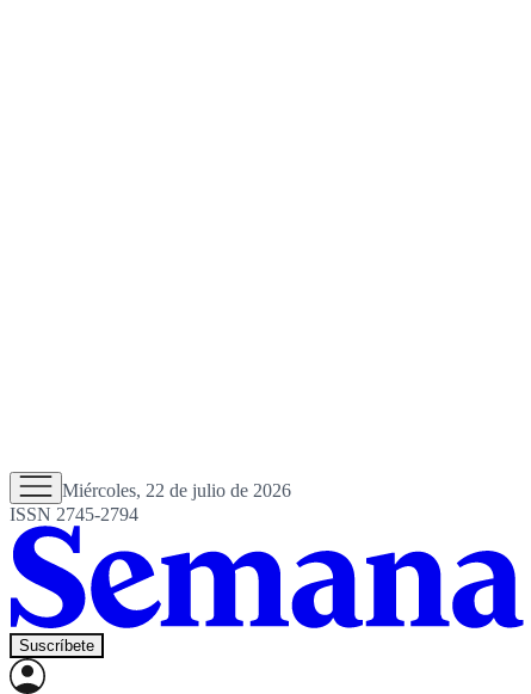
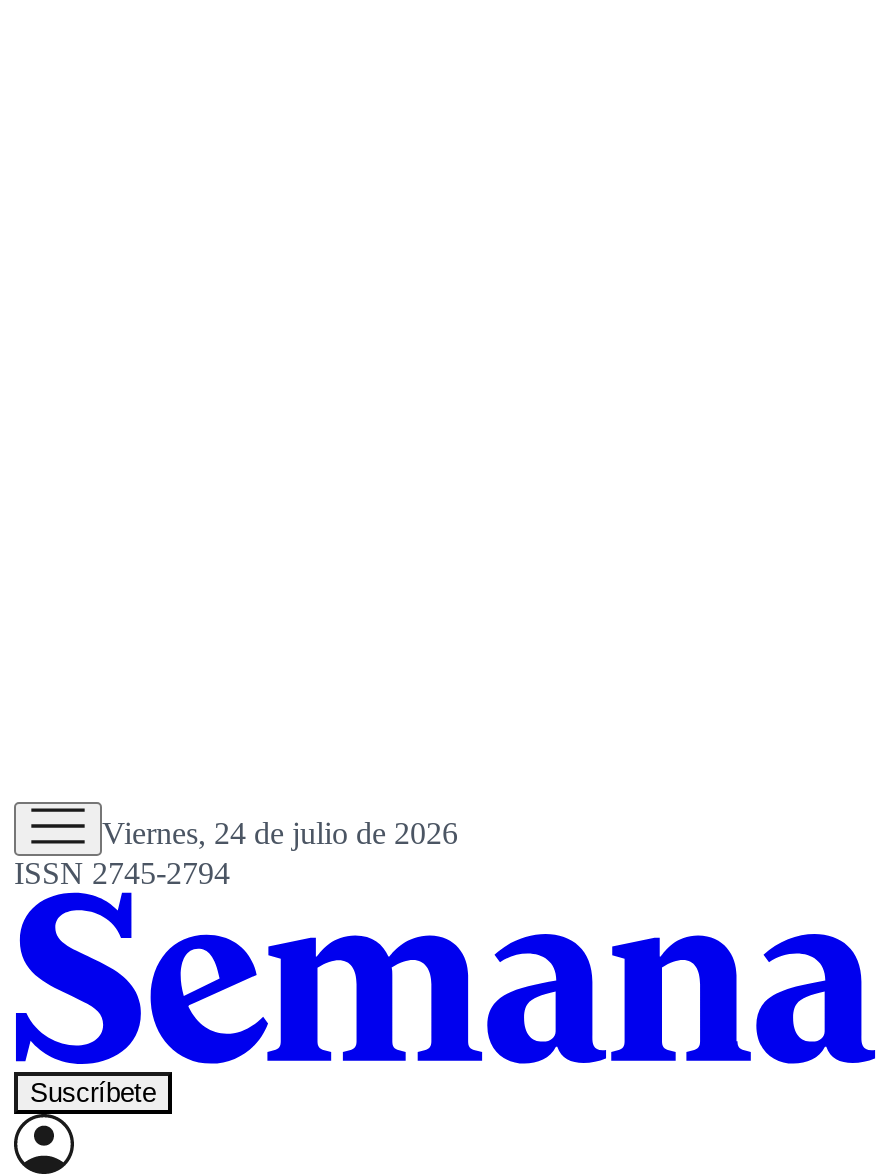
- Miércoles, 22 de julio de 2026
+ Viernes, 24 de julio de 2026
